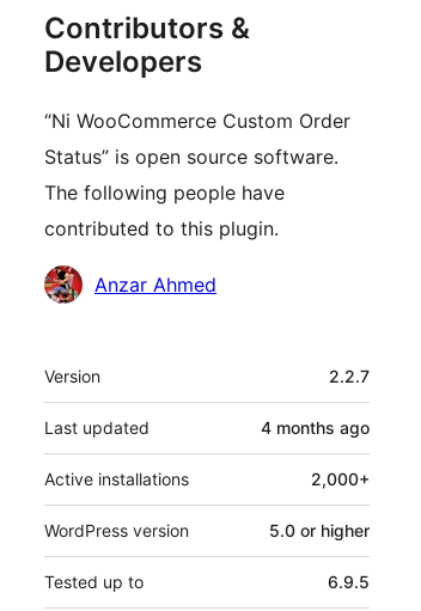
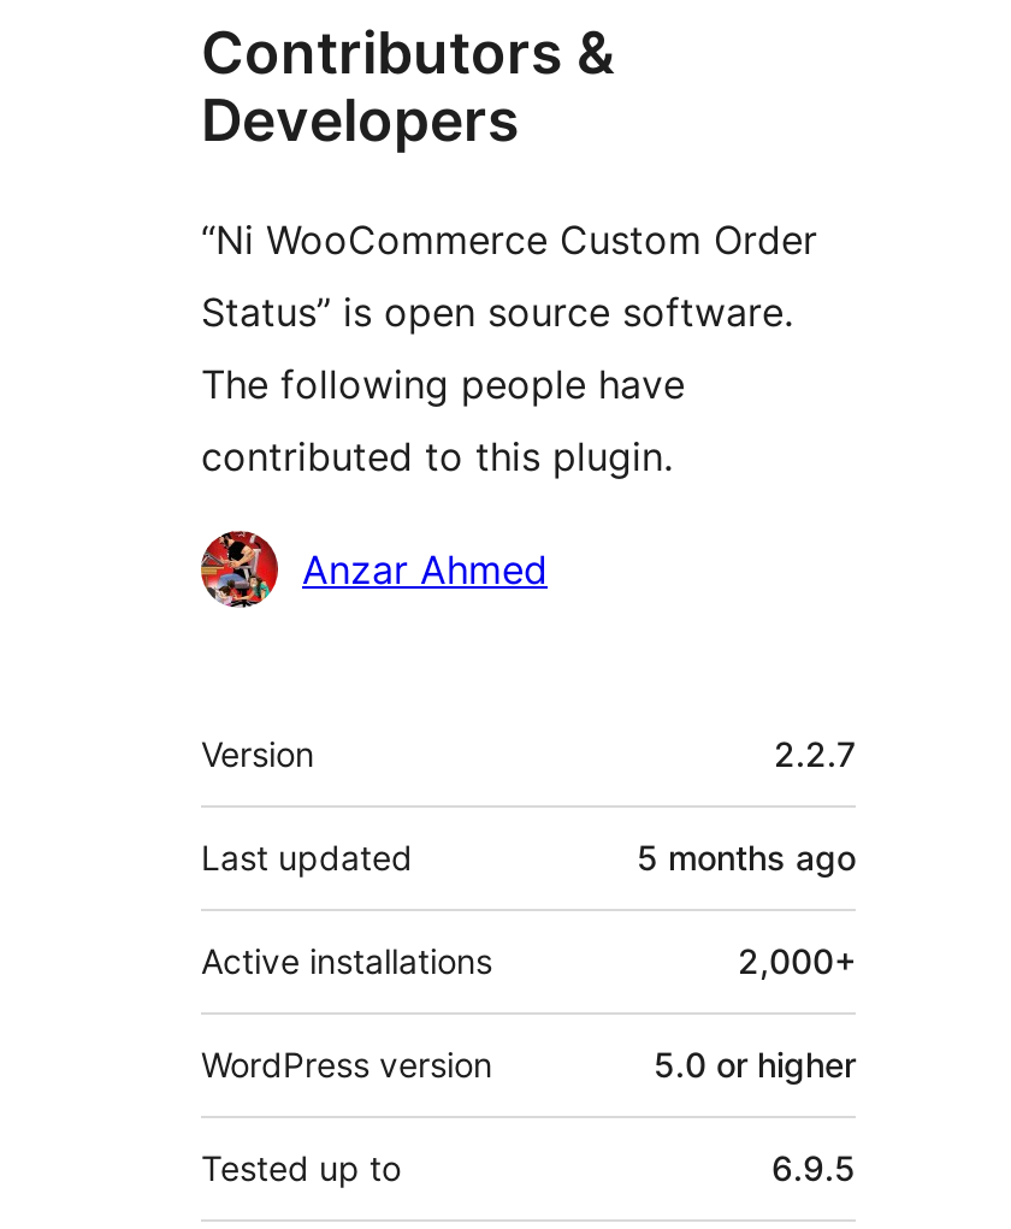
- 4 months ago
+ 5 months ago
